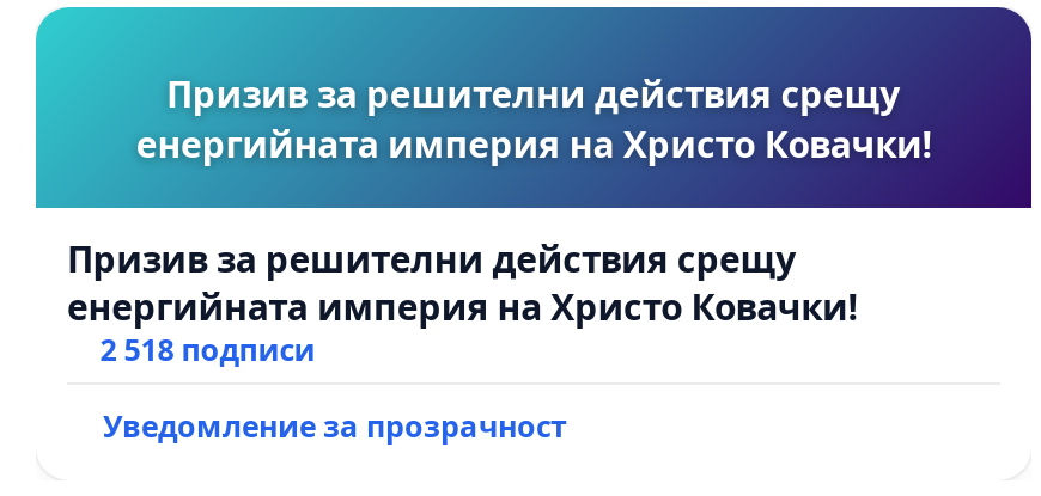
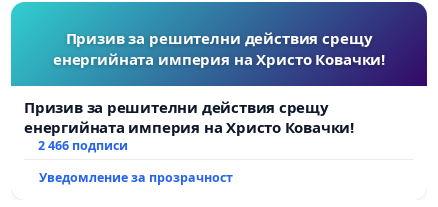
- 2 518 подписи
+ 2 466 подписи
